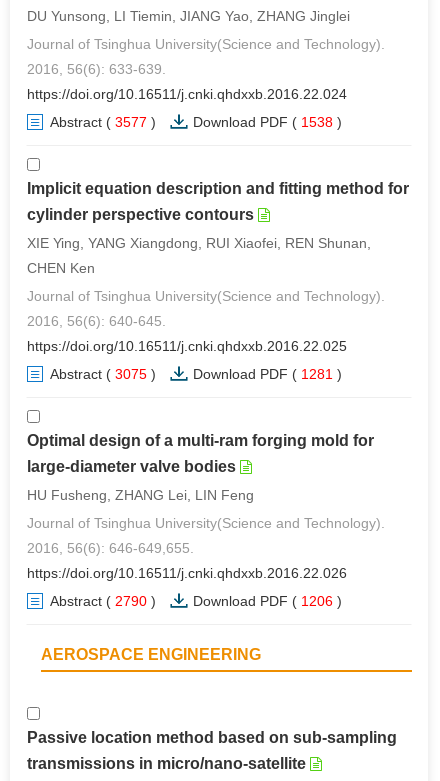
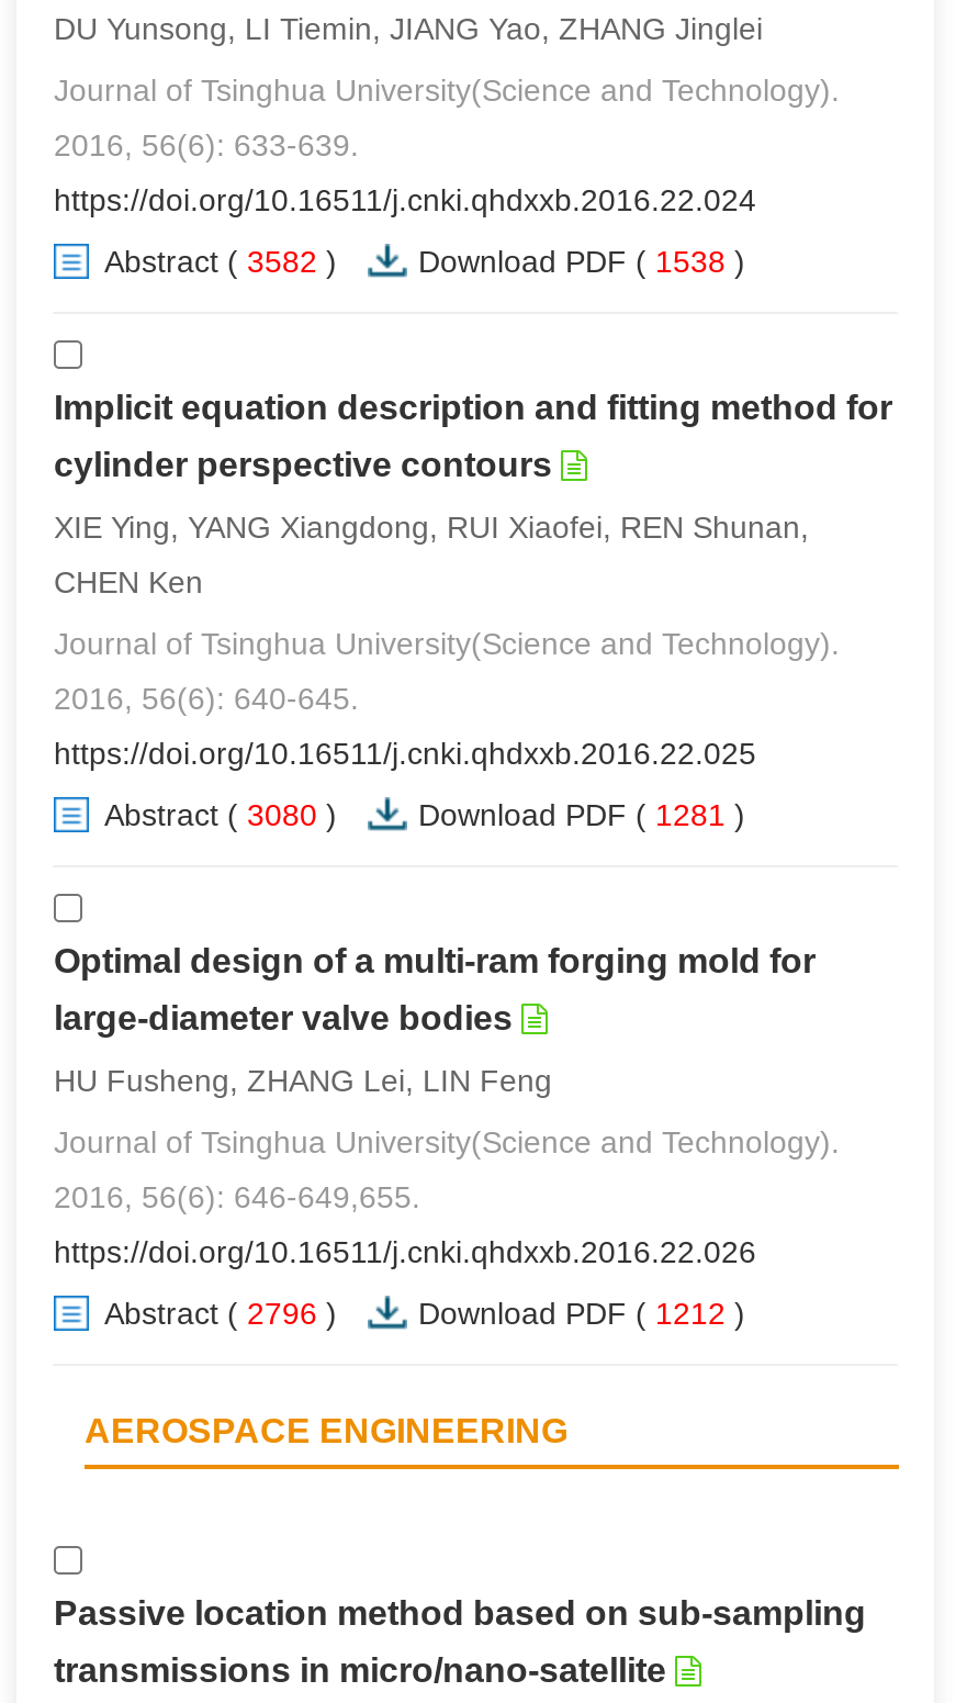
- Abstract ( 3577)
+ Abstract ( 3582)

- Abstract ( 3075)
+ Abstract ( 3080)

- Abstract ( 2790)
+ Abstract ( 2796)

- Download PDF ( 1206)
+ Download PDF ( 1212)
